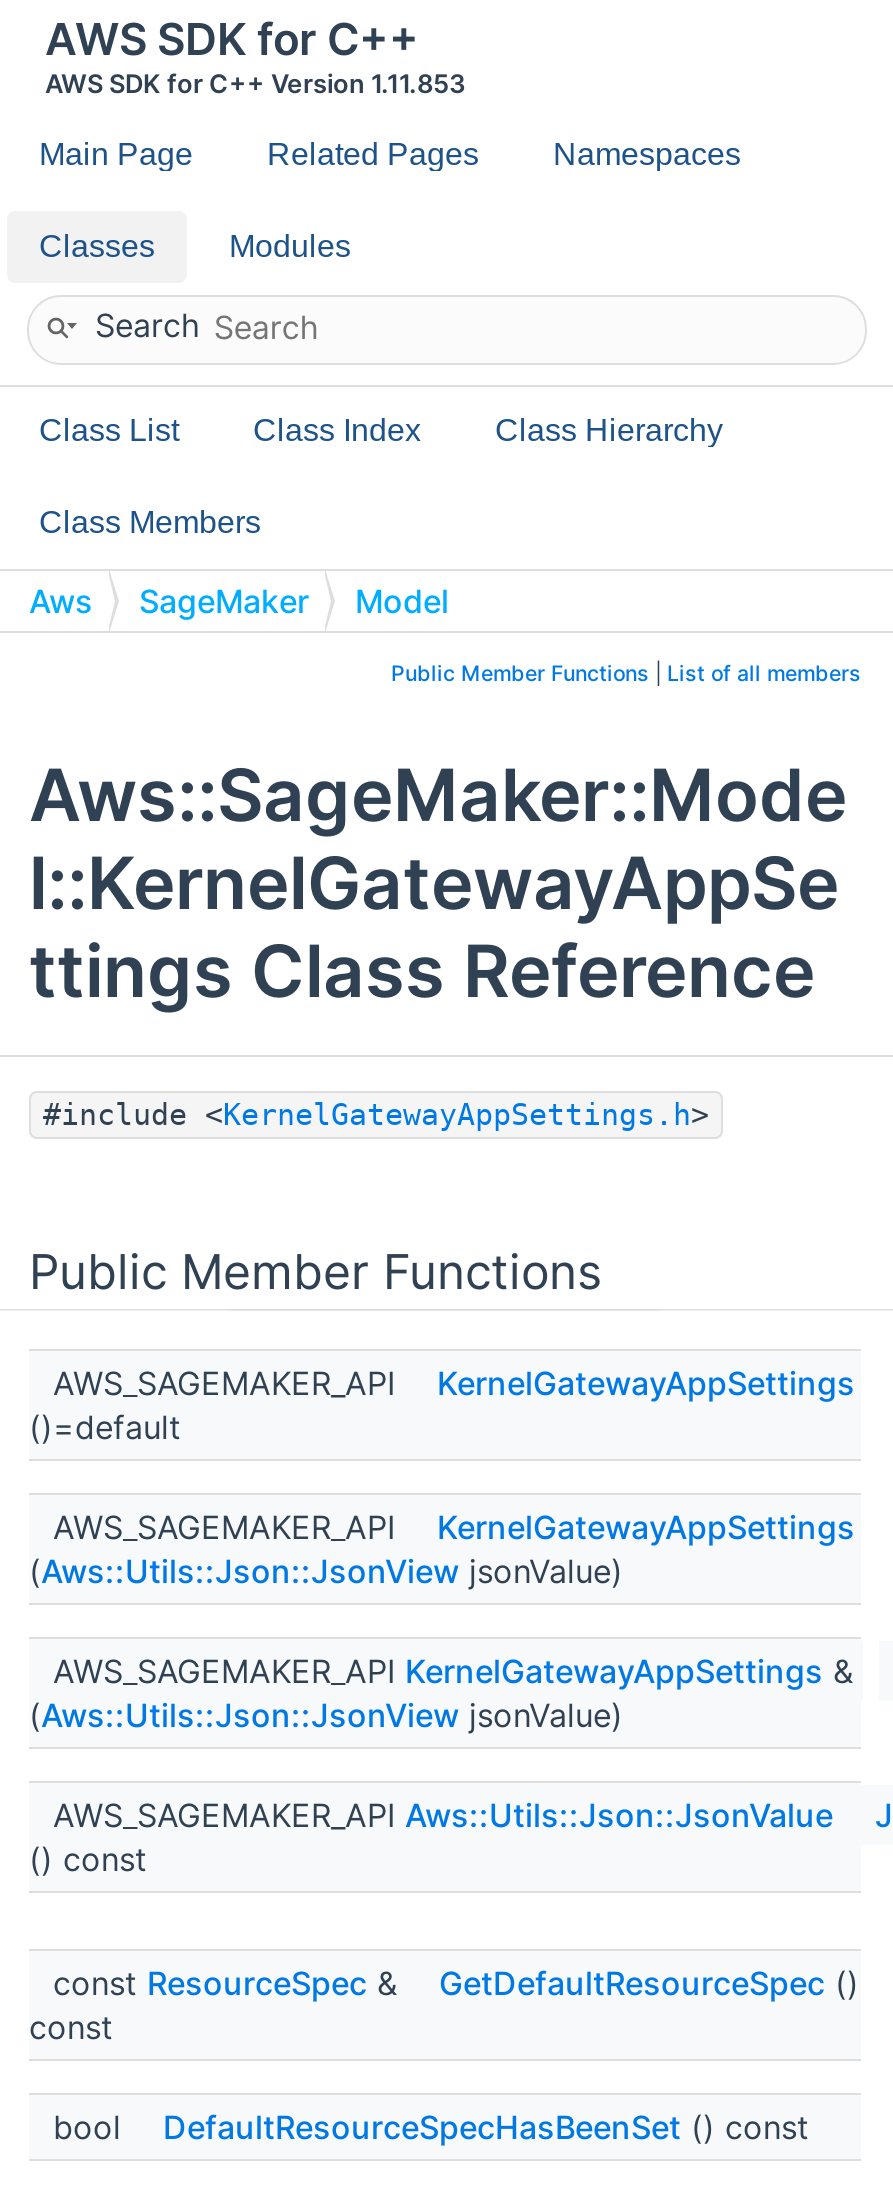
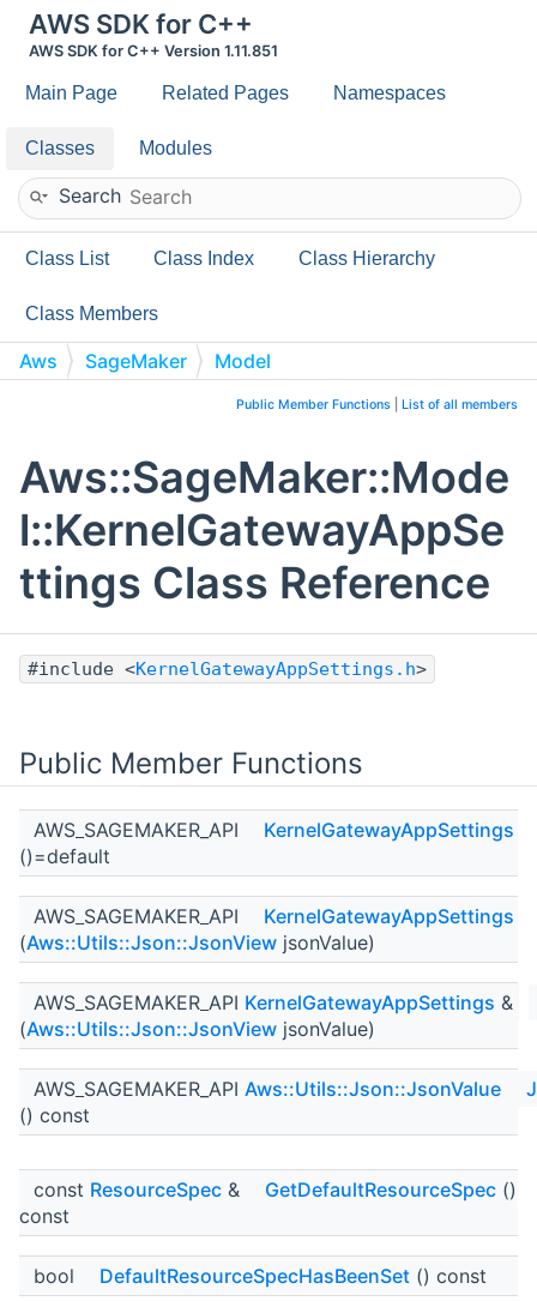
- AWS SDK for C++ Version 1.11.853
+ AWS SDK for C++ Version 1.11.851
